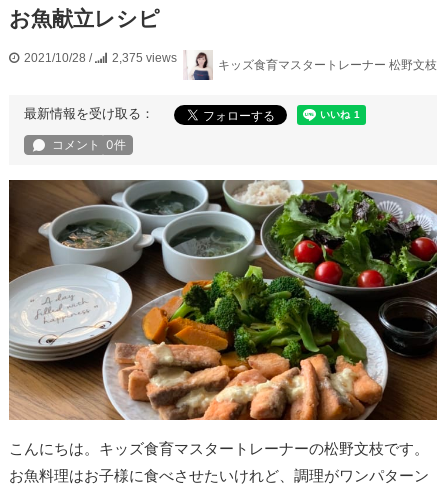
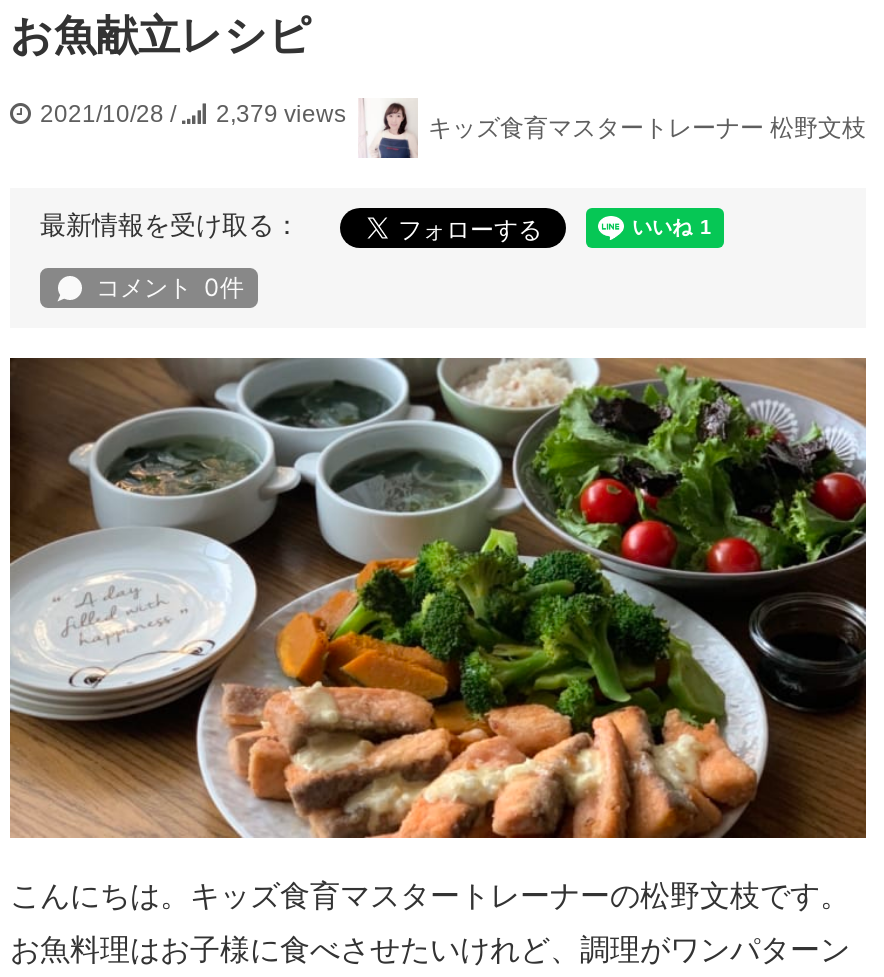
- 2021/10/28 / 2,375 views
+ 2021/10/28 / 2,379 views
